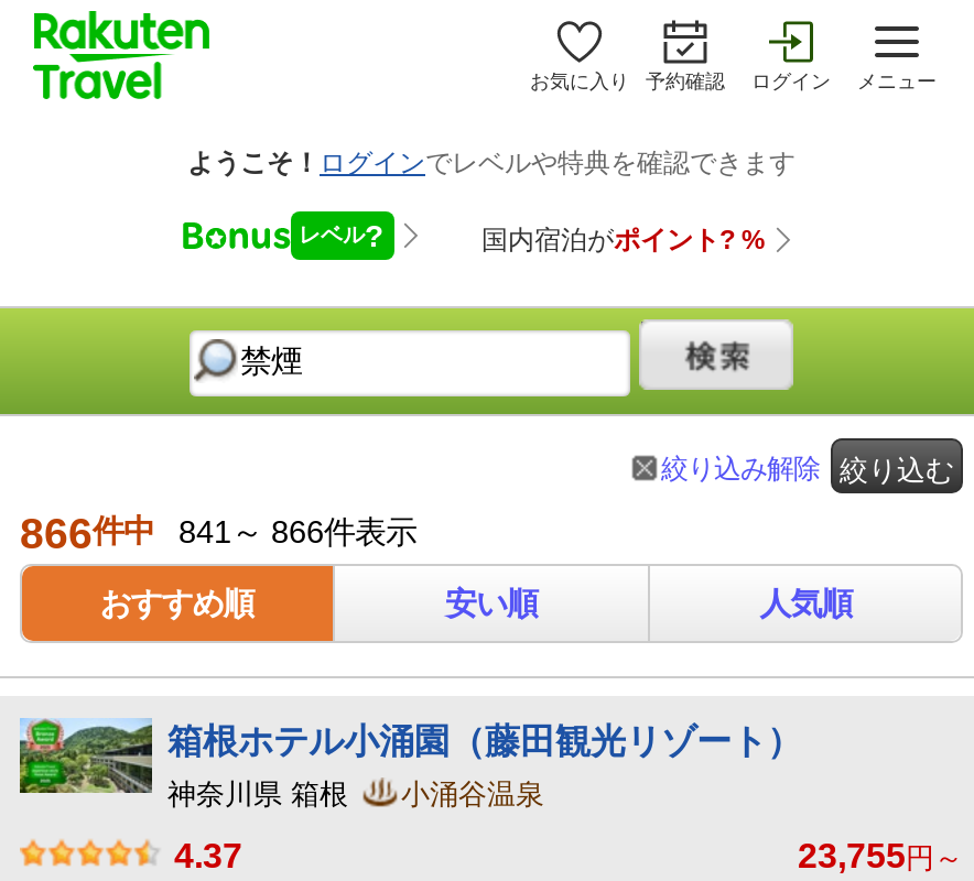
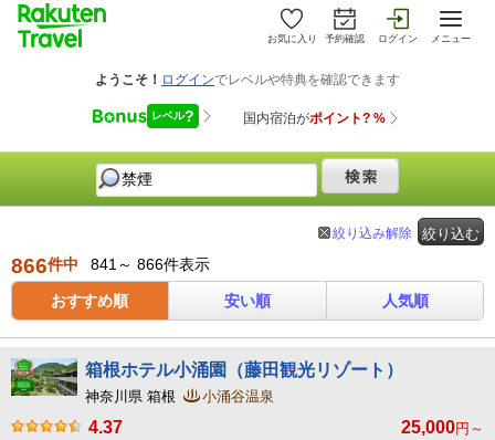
- 23,755円～
+ 25,000円～
